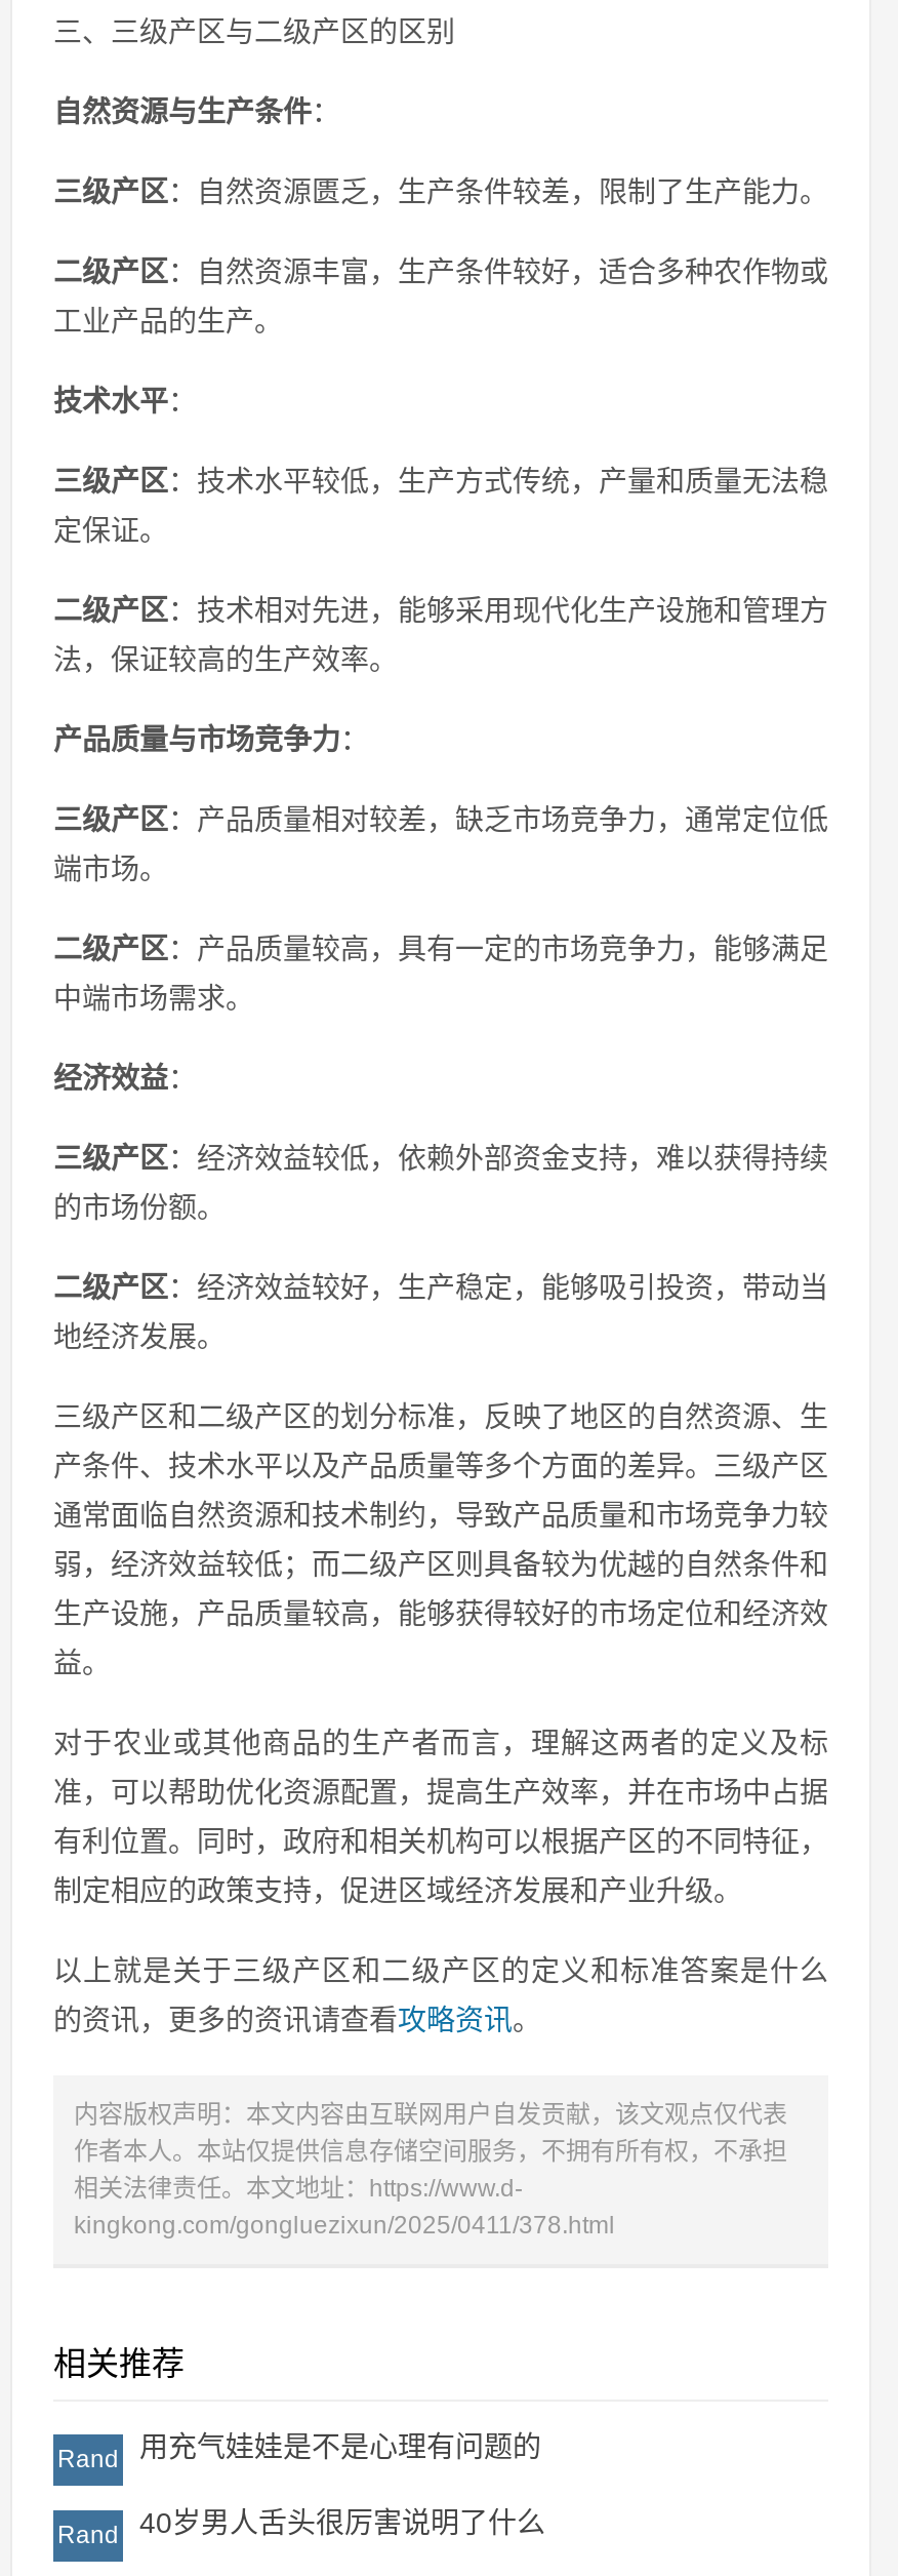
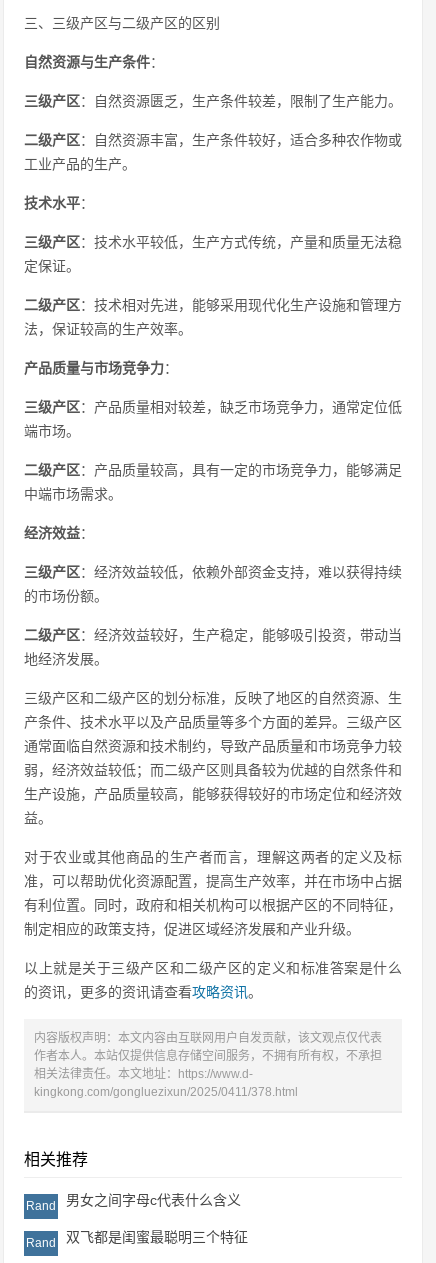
- 用充气娃娃是不是心理有问题的
+ 男女之间字母c代表什么含义

- 40岁男人舌头很厉害说明了什么
+ 双飞都是闺蜜最聪明三个特征
